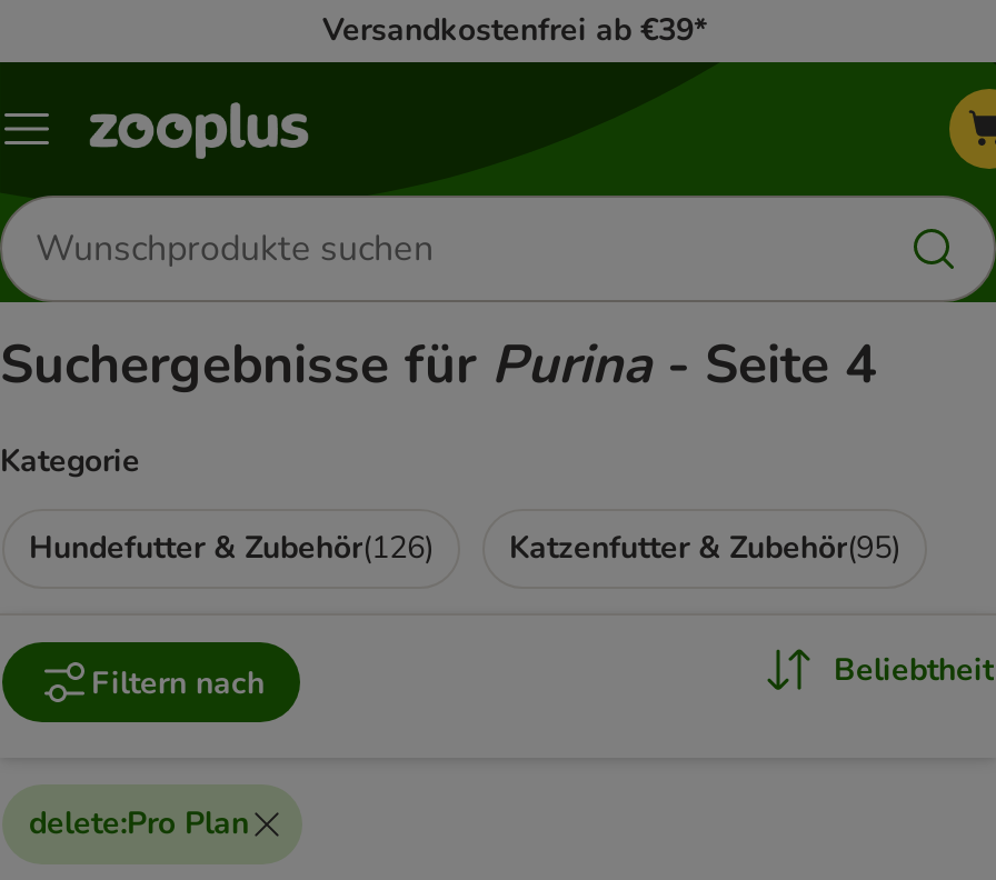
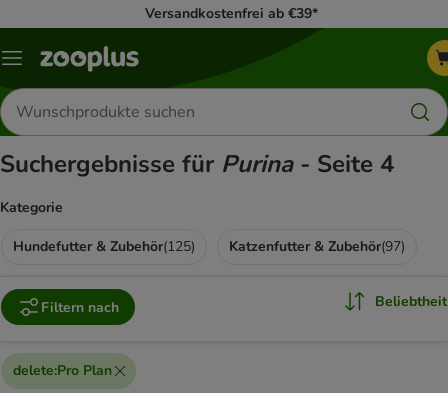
- Hundefutter & Zubehör(126)
+ Hundefutter & Zubehör(125)

- Katzenfutter & Zubehör(95)
+ Katzenfutter & Zubehör(97)
